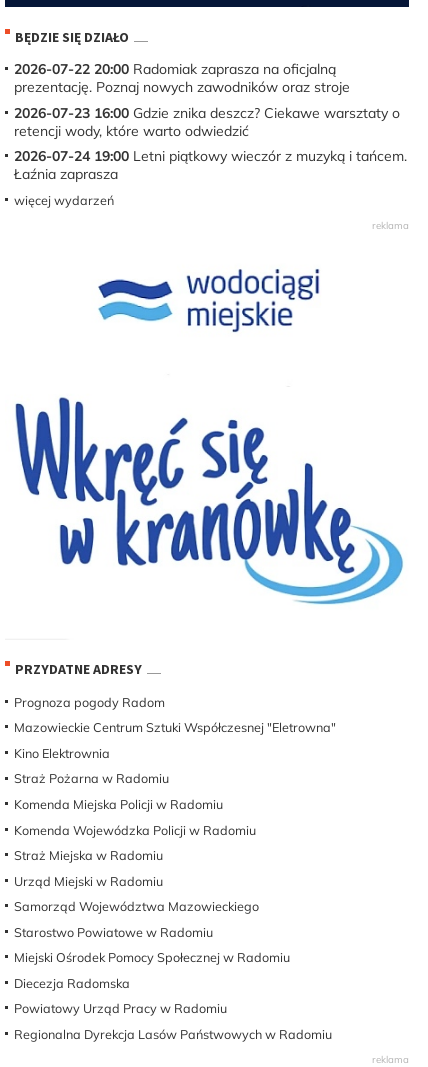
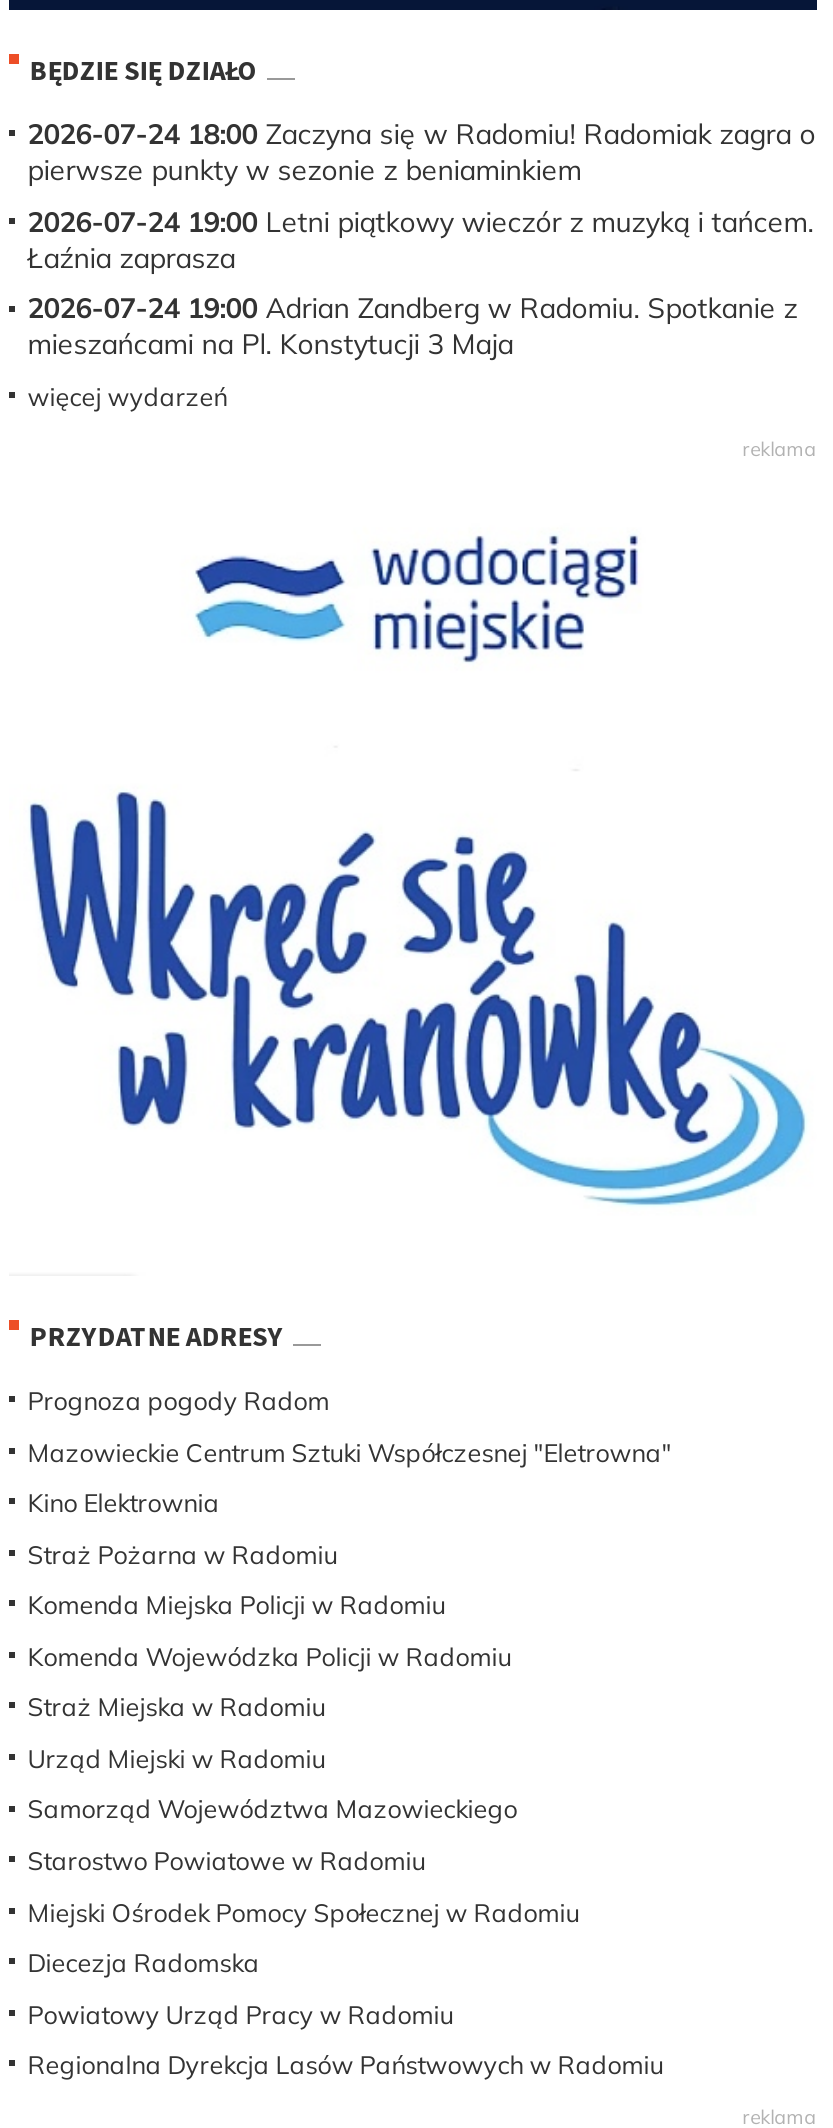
- 2026-07-22 20:00 Radomiak zaprasza na oficjalną
- prezentację. Poznaj nowych zawodników oraz stroje
- 2026-07-23 16:00 Gdzie znika deszcz? Ciekawe warsztaty o
- retencji wody, które warto odwiedzić
+ 2026-07-24 18:00 Zaczyna się w Radomiu! Radomiak zagra o
+ pierwsze punkty w sezonie z beniaminkiem

moved up: 2026-07-24 19:00 Letni piątkowy wieczór z muzyką i tańcem. | Łaźnia zaprasza

+ 2026-07-24 19:00 Adrian Zandberg w Radomiu. Spotkanie z
+ mieszańcami na Pl. Konstytucji 3 Maja
